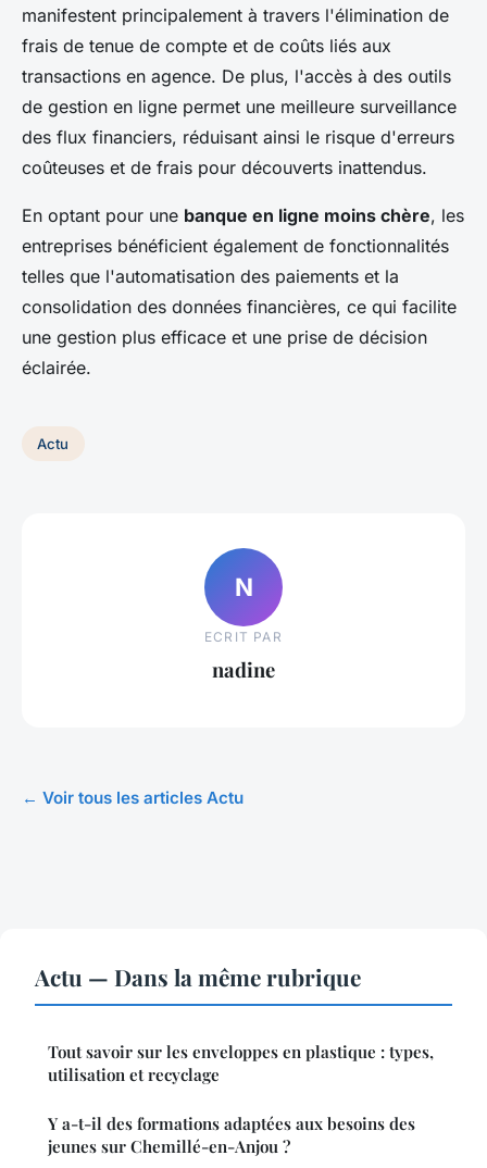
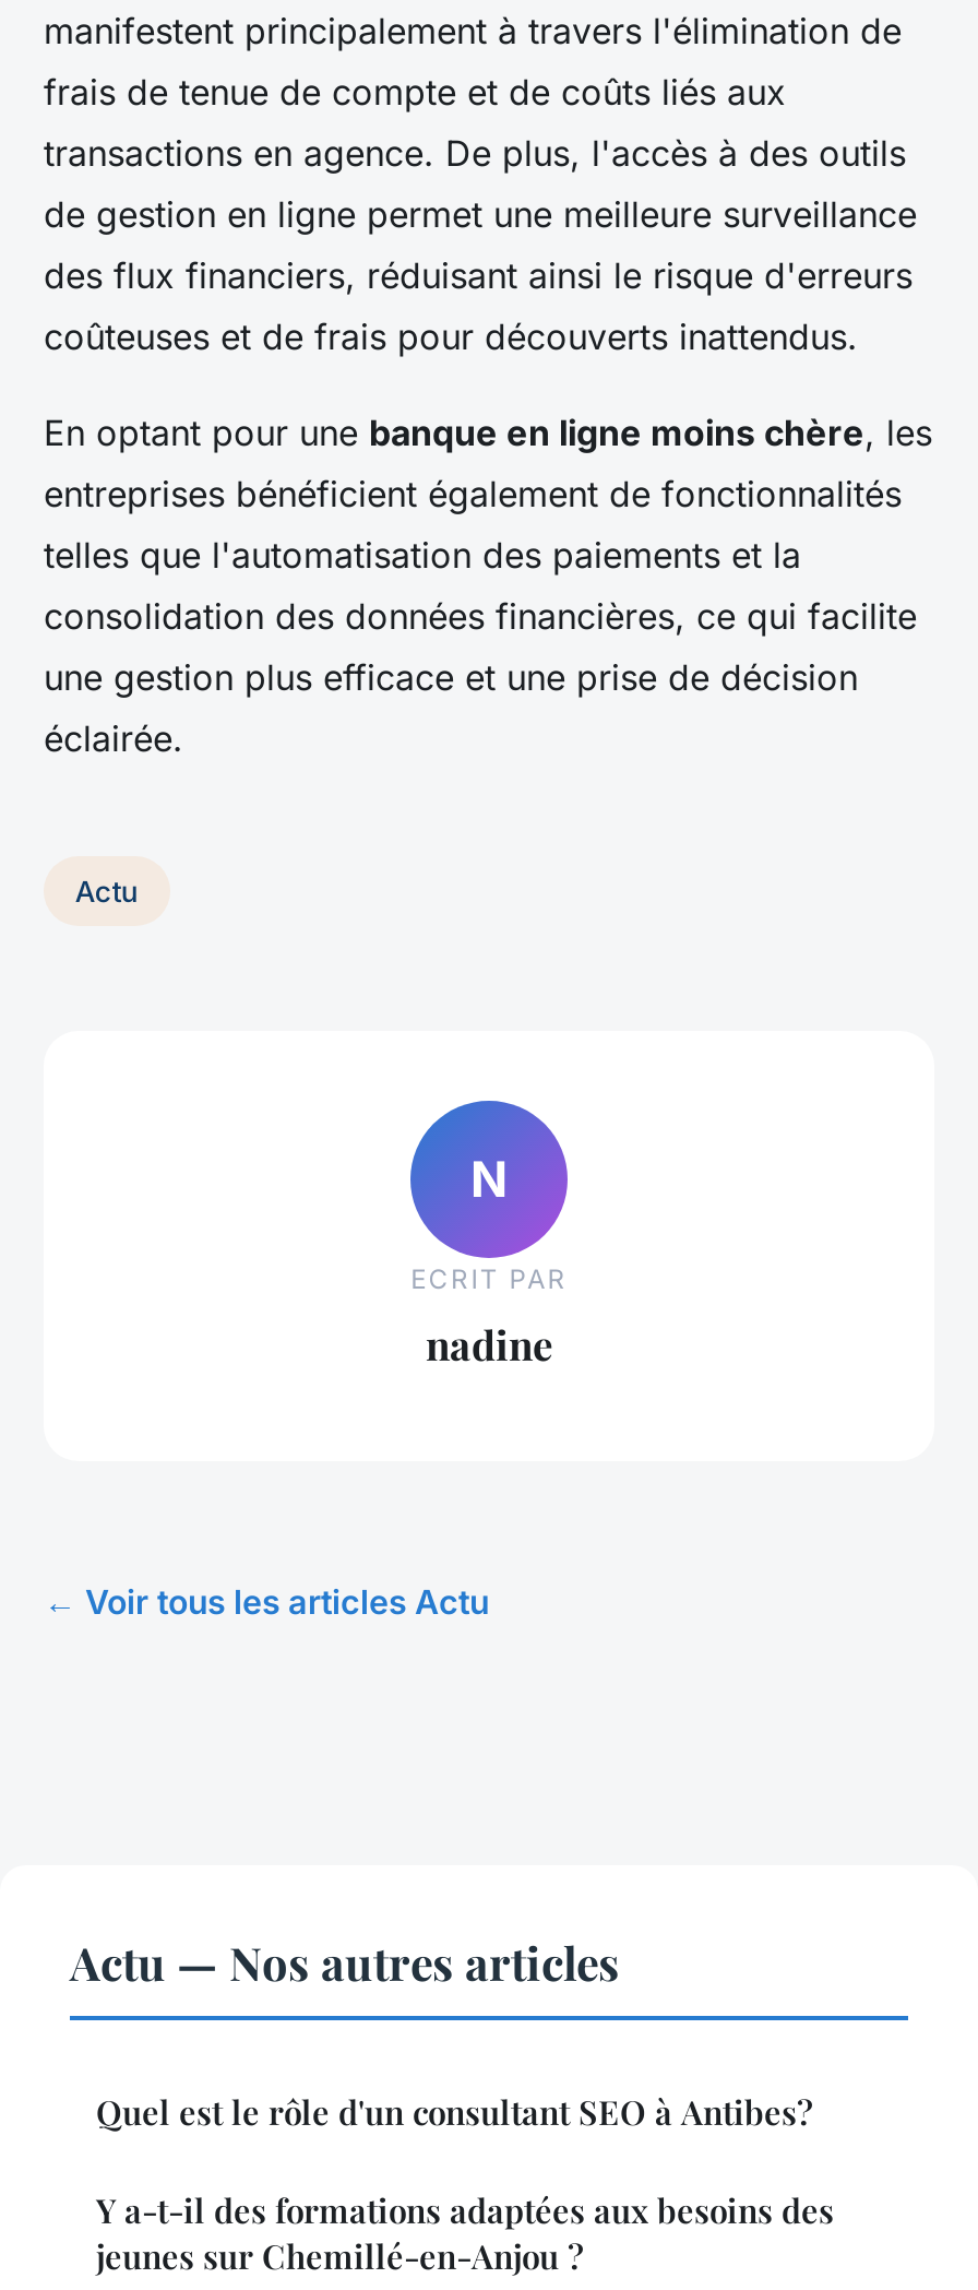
- Actu — Dans la même rubrique
+ Actu — Nos autres articles

- Tout savoir sur les enveloppes en plastique : types,
- utilisation et recyclage
+ Quel est le rôle d'un consultant SEO à Antibes?
